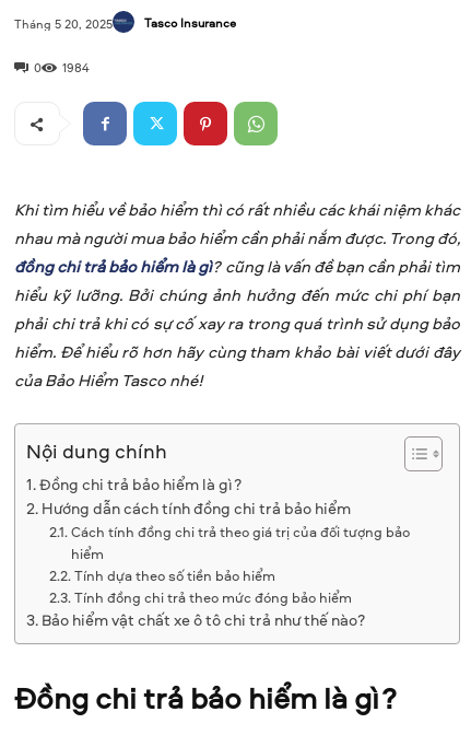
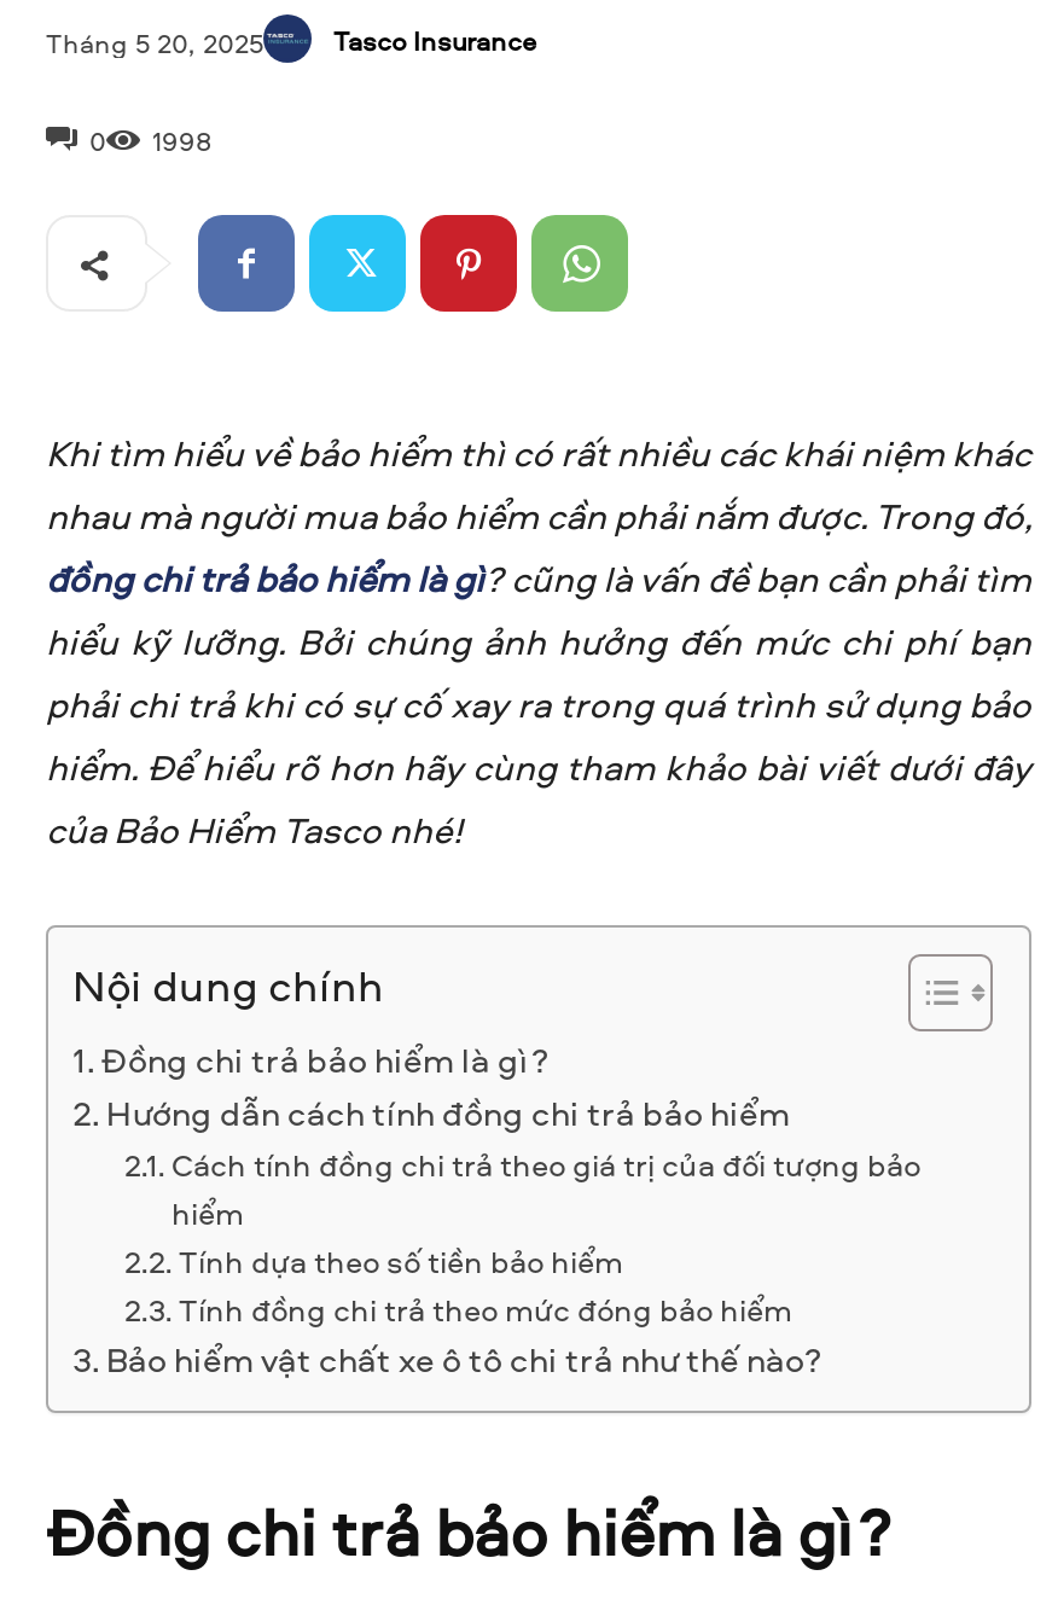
- 0 1984
+ 0 1998
